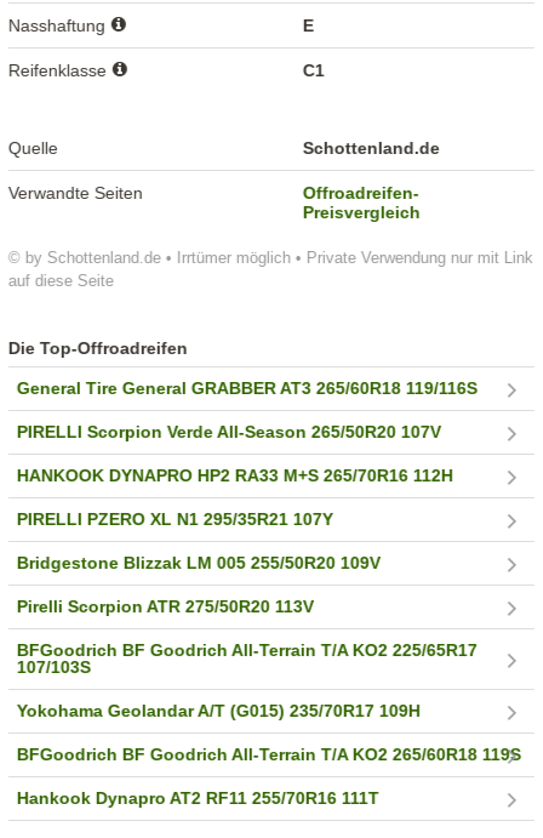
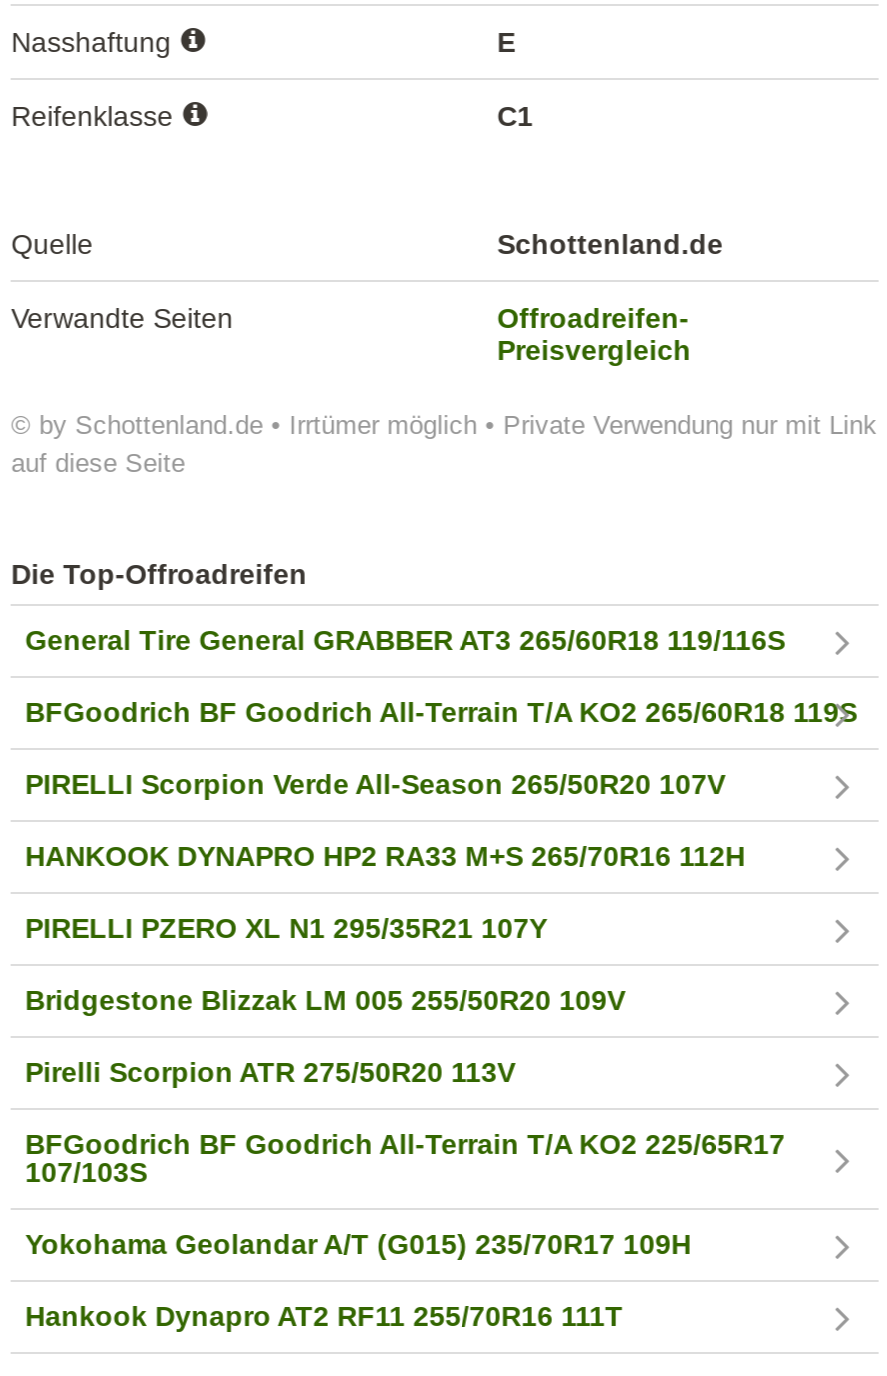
moved down: PIRELLI Scorpion Verde All-Season 265/50R20 107V | HANKOOK DYNAPRO HP2 RA33 M+S 265/70R16 112H | PIRELLI PZERO XL N1 295/35R21 107Y | Bridgestone Blizzak LM 005 255/50R20 109V | Pirelli Scorpion ATR 275/50R20 113V | BFGoodrich BF Goodrich All-Terrain T/A KO2 225/65R17 | 107/103S | Yokohama Geolandar A/T (G015) 235/70R17 109H

moved up: BFGoodrich BF Goodrich All-Terrain T/A KO2 265/60R18 119S
